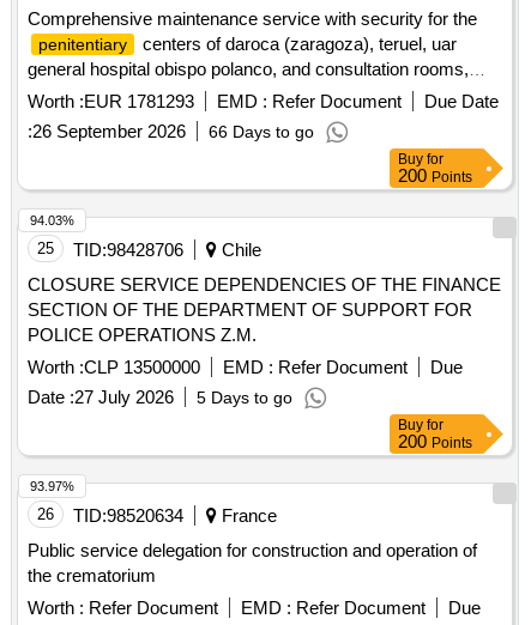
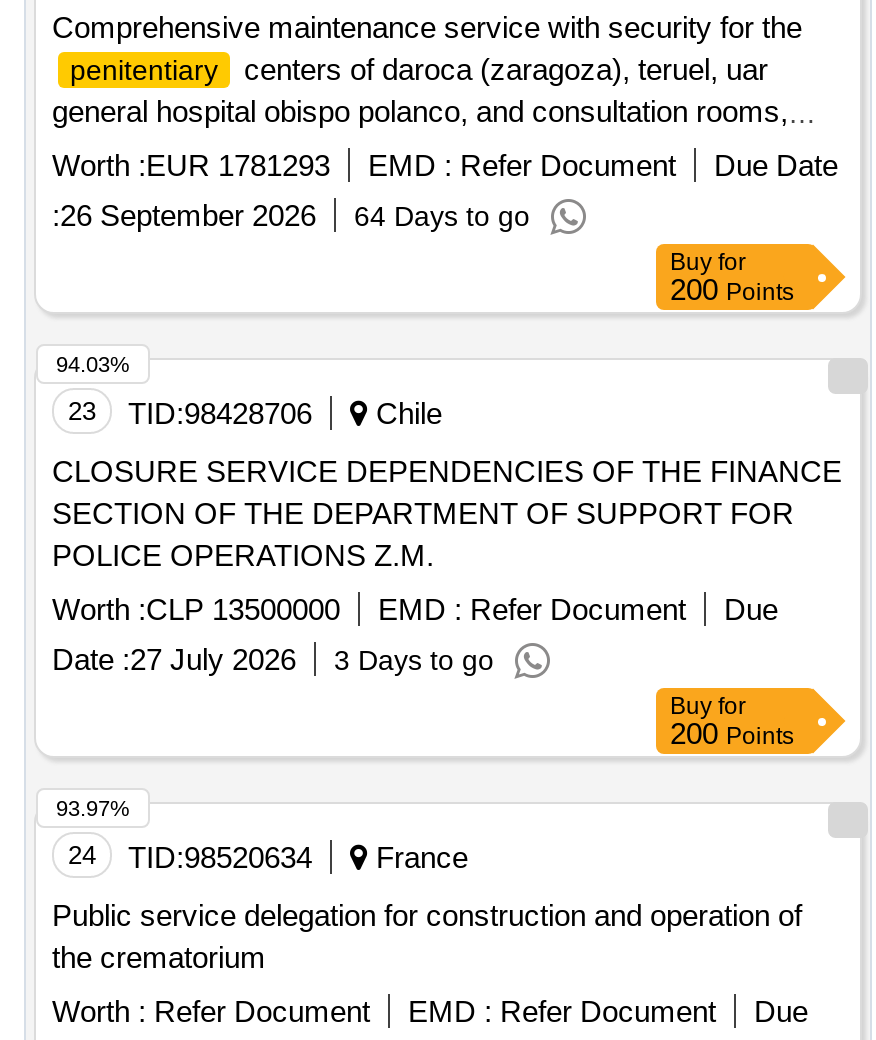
- :26 September 2026 66 Days to go
+ :26 September 2026 64 Days to go

- 25 TID:98428706 Chile
+ 23 TID:98428706 Chile

- Date : 27 July 2026 5 Days to go
+ Date : 27 July 2026 3 Days to go

- 26 TID:98520634 France
+ 24 TID:98520634 France
